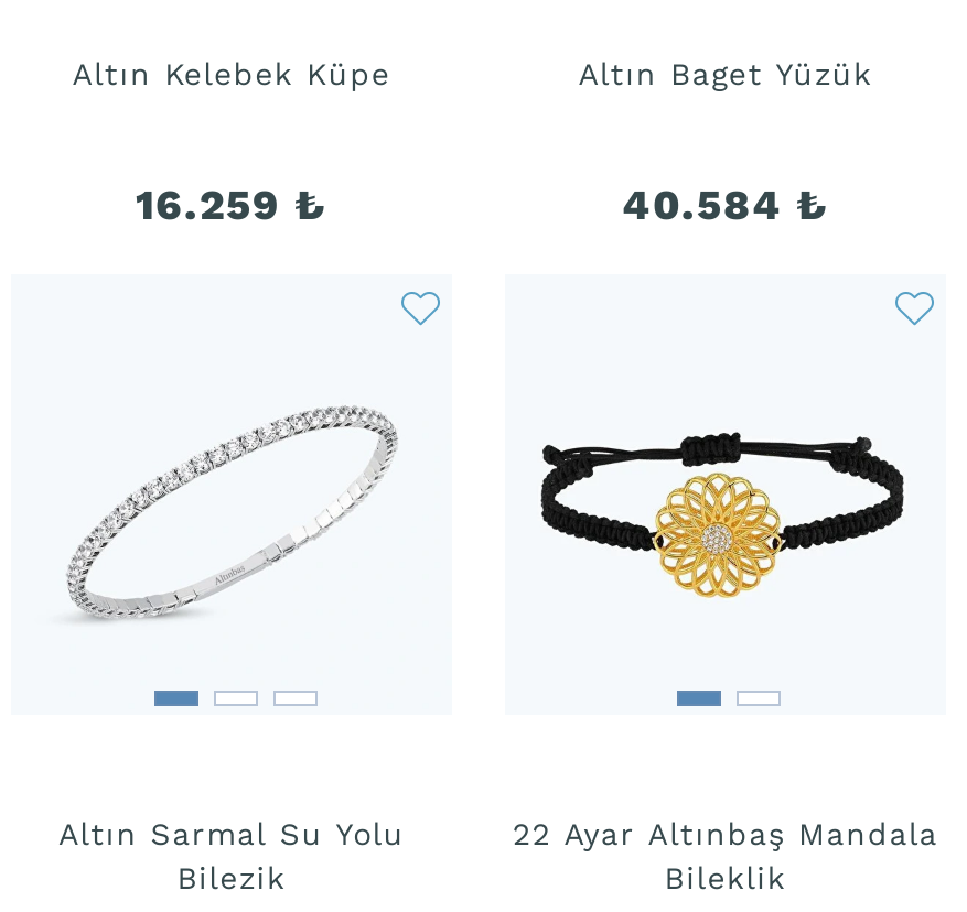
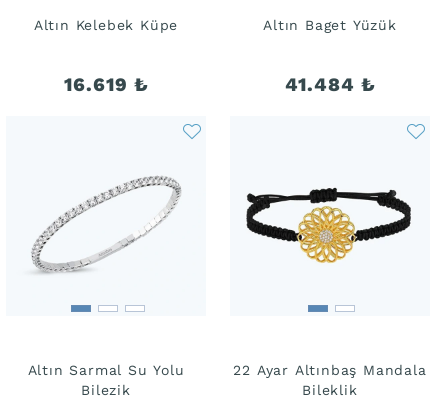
- 16.259 ₺
+ 16.619 ₺

- 40.584 ₺
+ 41.484 ₺
